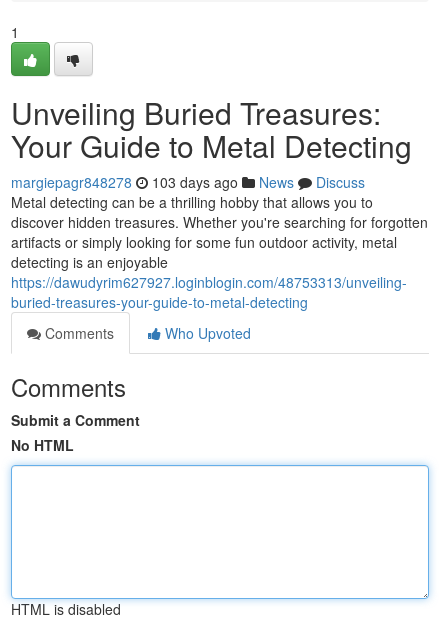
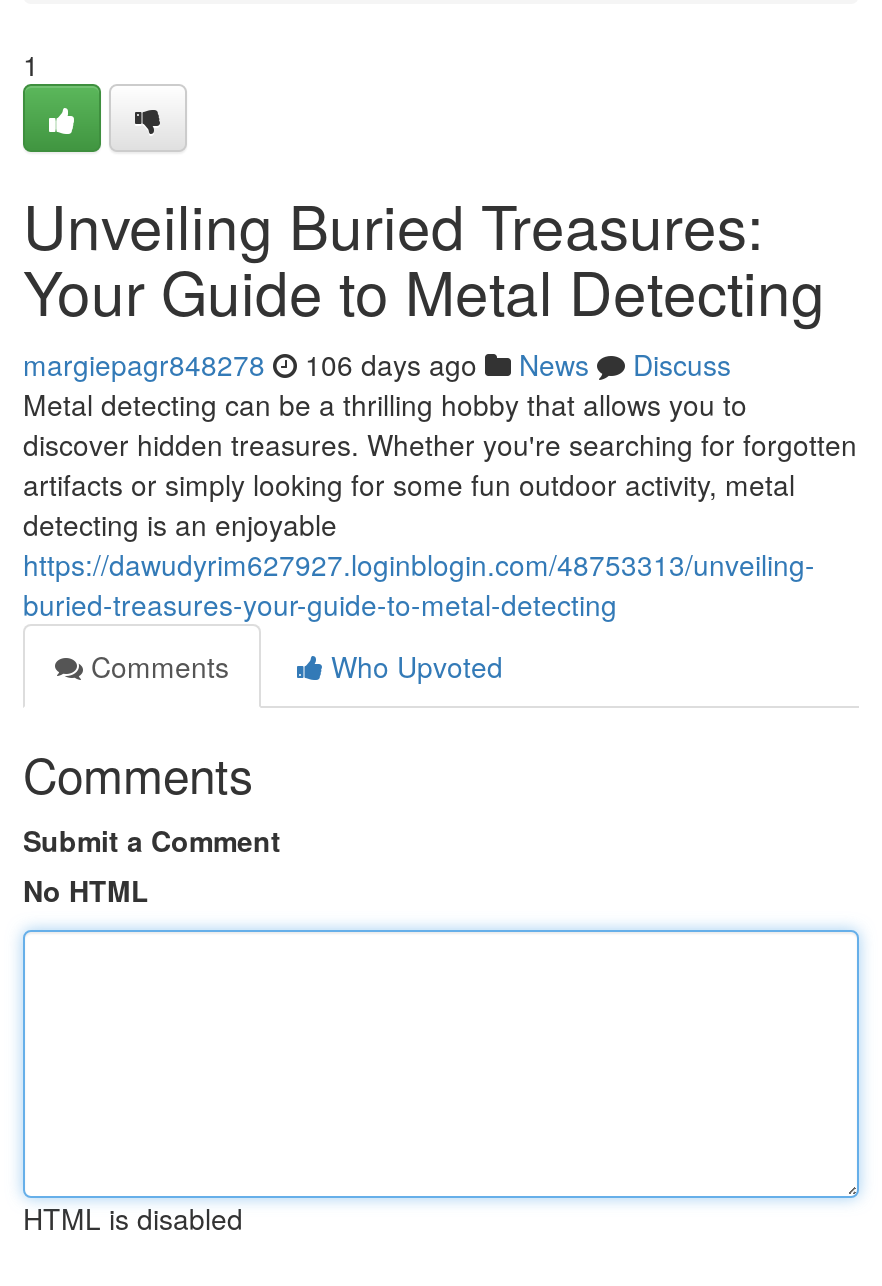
- margiepagr848278 103 days ago News Discuss
+ margiepagr848278 106 days ago News Discuss
